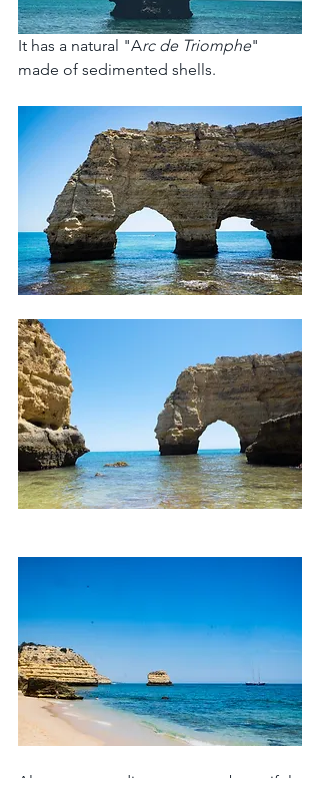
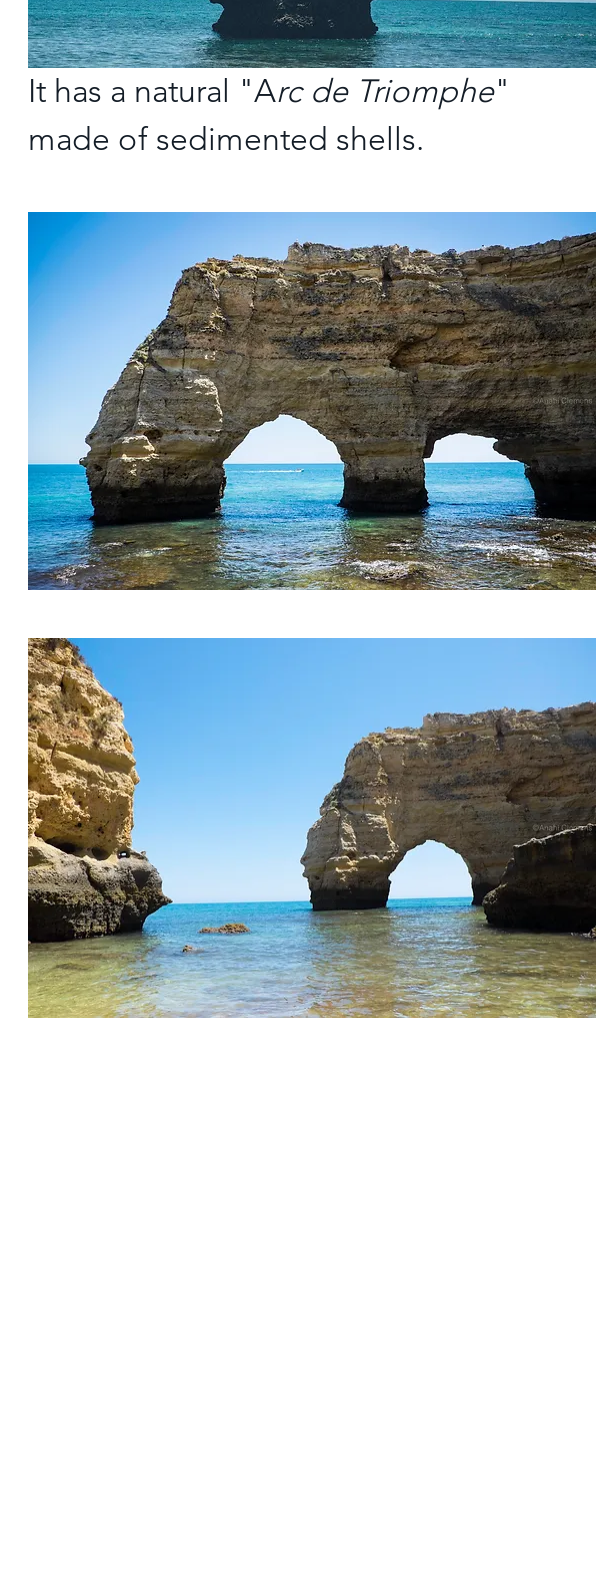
- [image]
